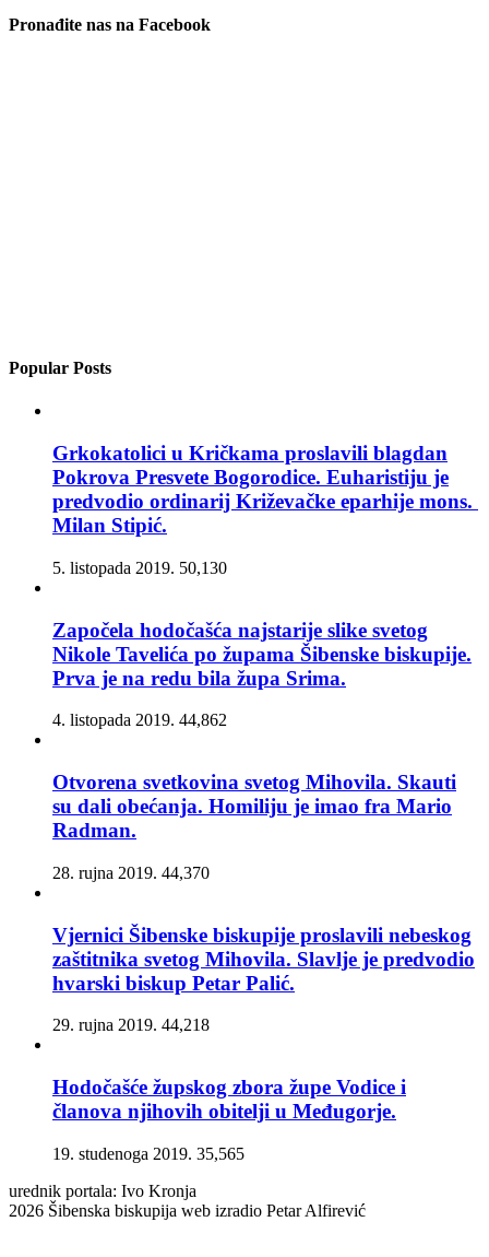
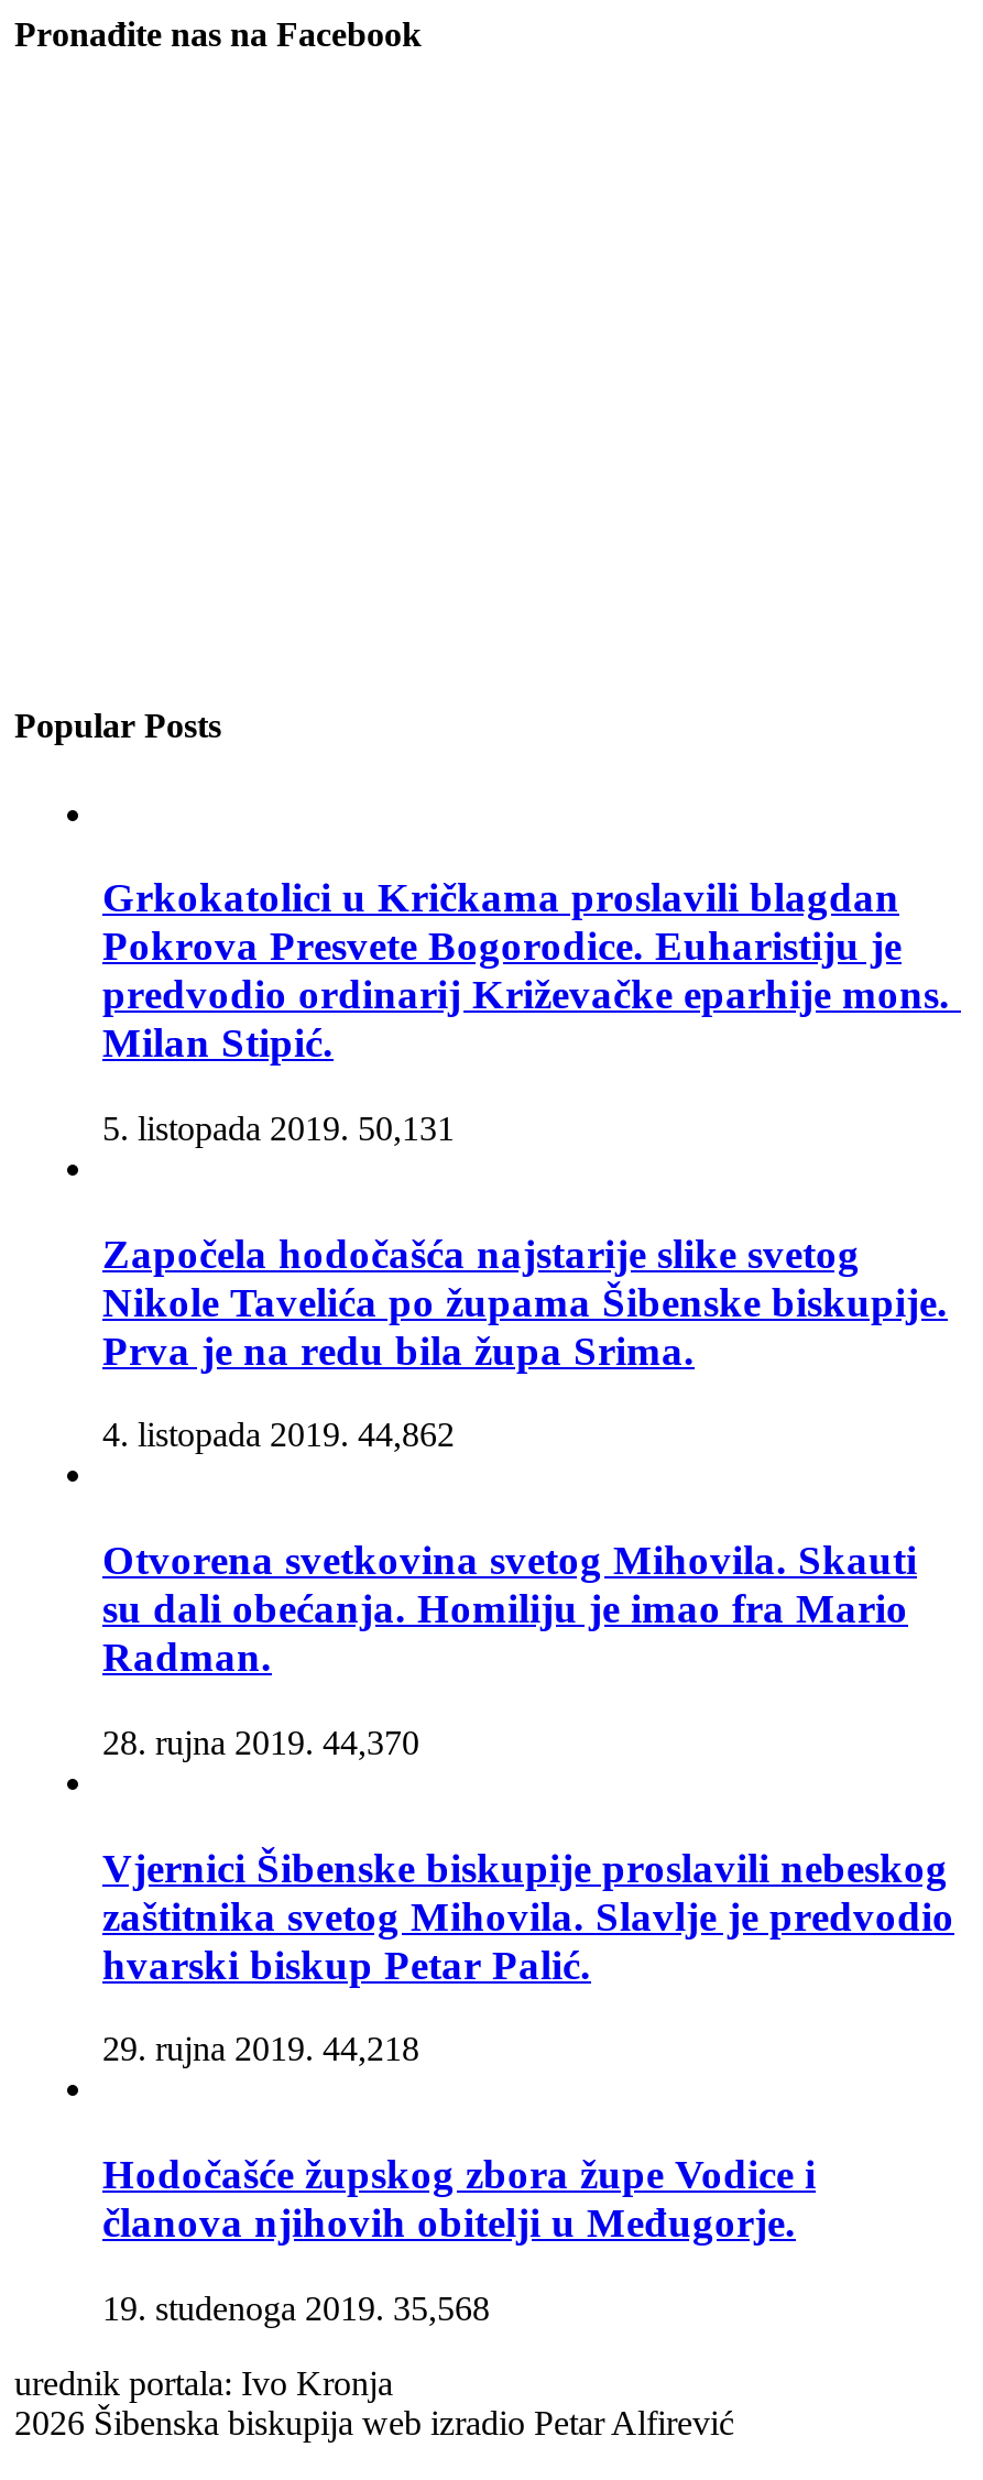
- 5. listopada 2019. 50,130
+ 5. listopada 2019. 50,131

- 19. studenoga 2019. 35,565
+ 19. studenoga 2019. 35,568
